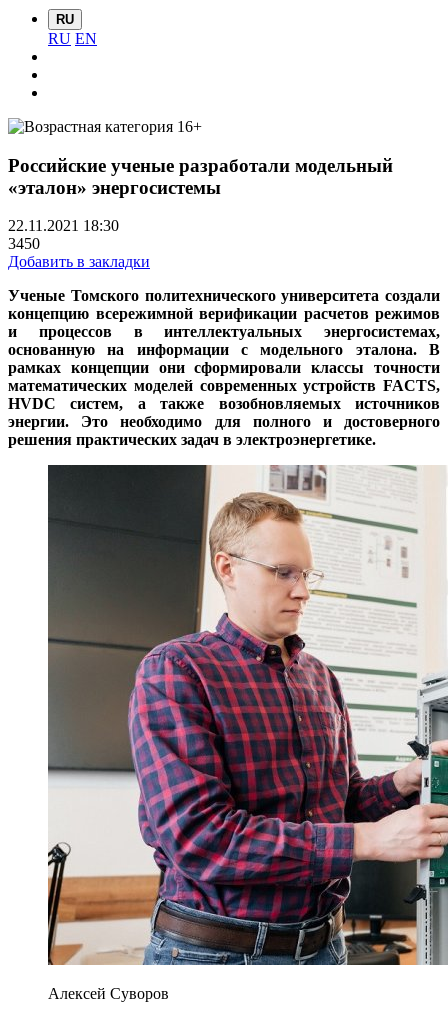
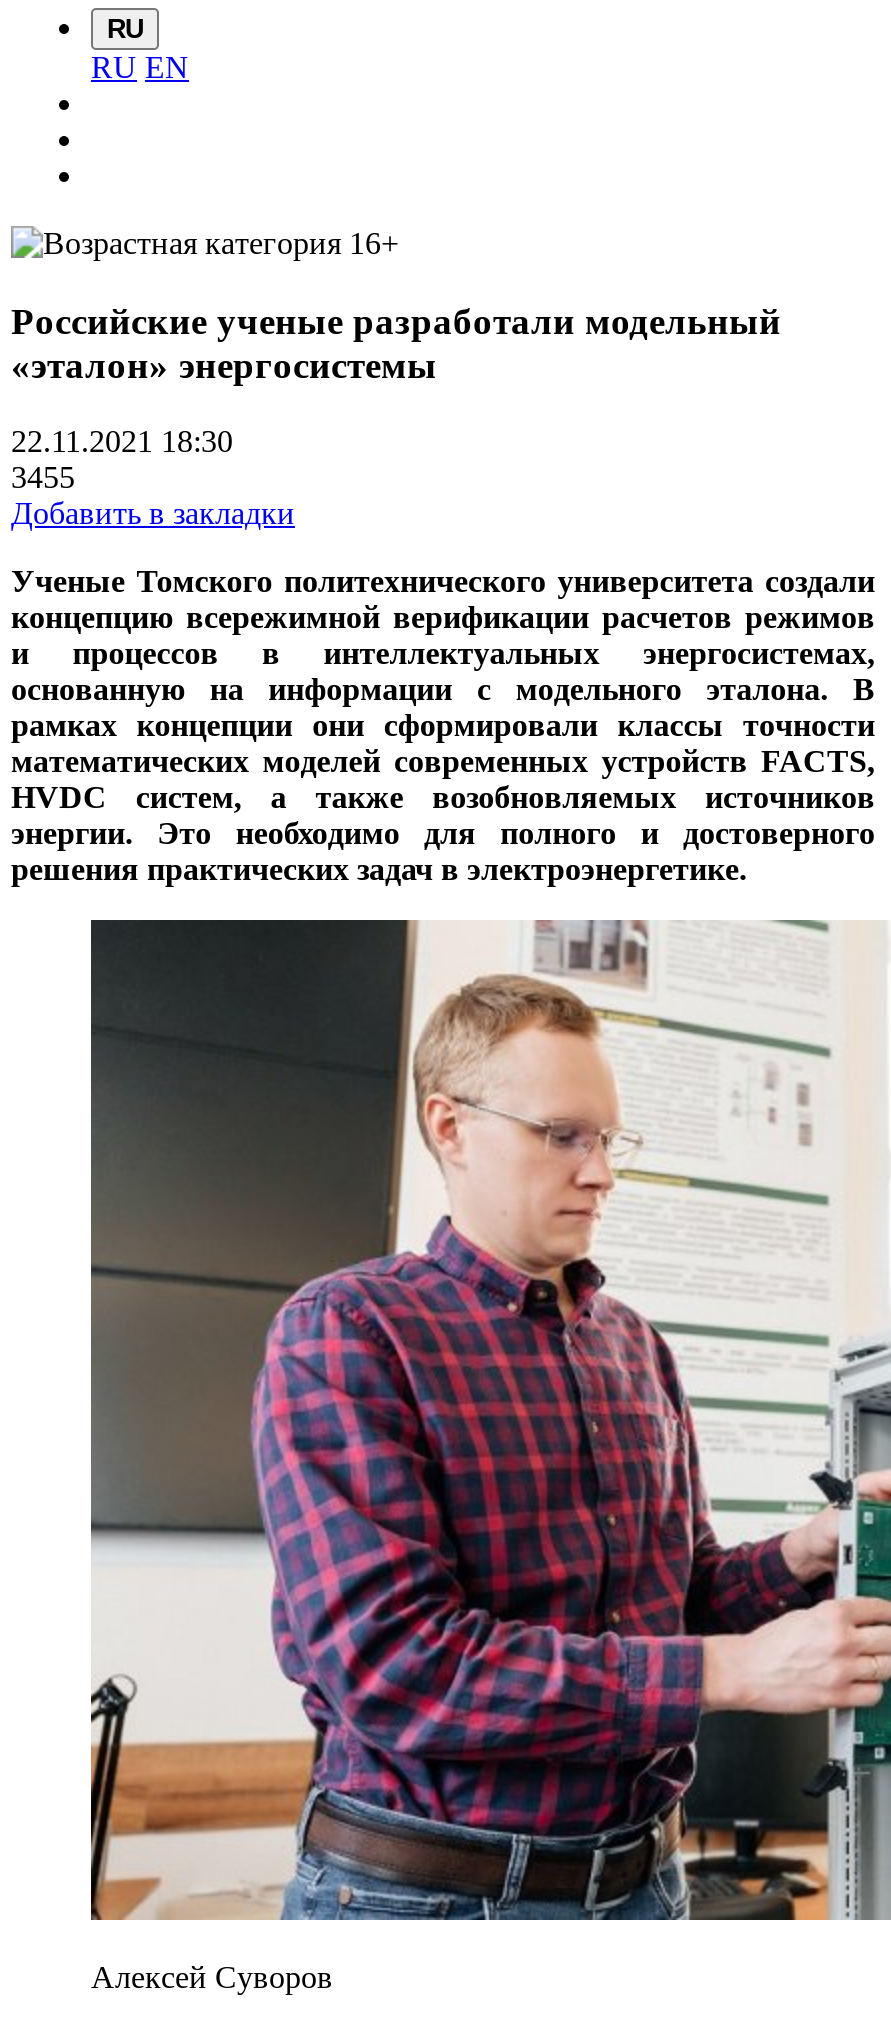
- 3450
+ 3455
